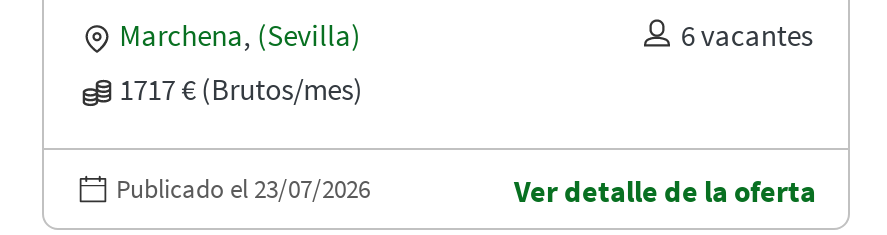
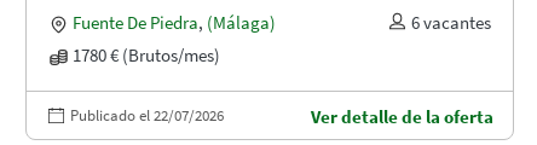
- Marchena, (Sevilla)
+ Fuente De Piedra, (Málaga)

- 1717 € (Brutos/mes)
+ 1780 € (Brutos/mes)

- Publicado el 23/07/2026
+ Publicado el 22/07/2026
